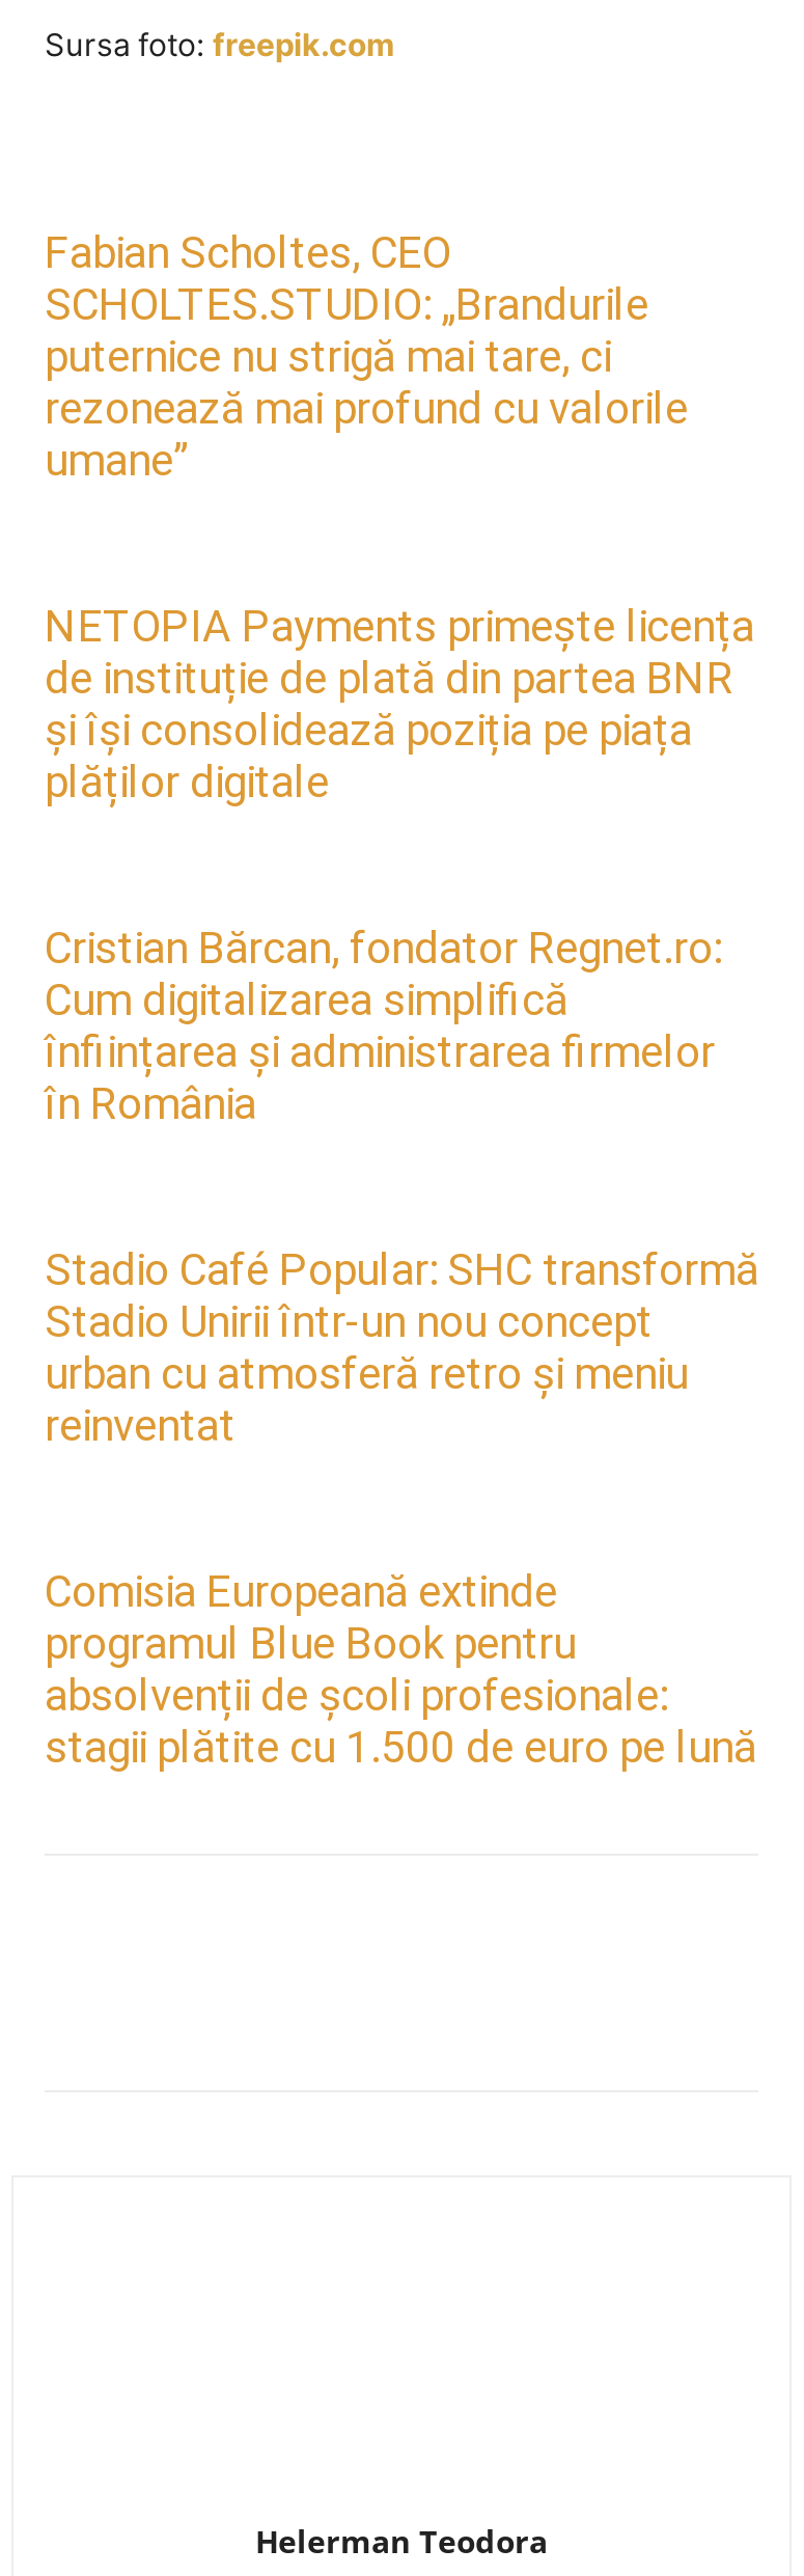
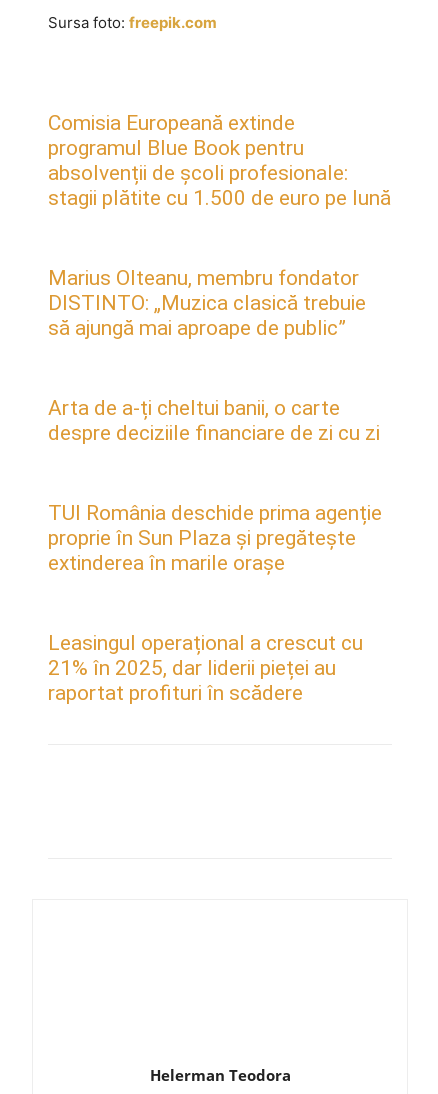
- Fabian Scholtes, CEO
- SCHOLTES.STUDIO: „Brandurile
- puternice nu strigă mai tare, ci
- rezonează mai profund cu valorile
- umane”
- NETOPIA Payments primește licența
- de instituție de plată din partea BNR
- și își consolidează poziția pe piața
- plăților digitale
- Cristian Bărcan, fondator Regnet.ro:
- Cum digitalizarea simplifică
- înființarea și administrarea firmelor
- în România
- Stadio Café Popular: SHC transformă
- Stadio Unirii într-un nou concept
- urban cu atmosferă retro și meniu
- reinventat

moved up: Comisia Europeană extinde | programul Blue Book pentru | absolvenții de școli profesionale: | stagii plătite cu 1.500 de euro pe lună

+ Marius Olteanu, membru fondator
+ DISTINTO: „Muzica clasică trebuie
+ să ajungă mai aproape de public”
+ Arta de a-ți cheltui banii, o carte
+ despre deciziile financiare de zi cu zi
+ TUI România deschide prima agenție
+ proprie în Sun Plaza și pregătește
+ extinderea în marile orașe
+ Leasingul operațional a crescut cu
+ 21% în 2025, dar liderii pieței au
+ raportat profituri în scădere
